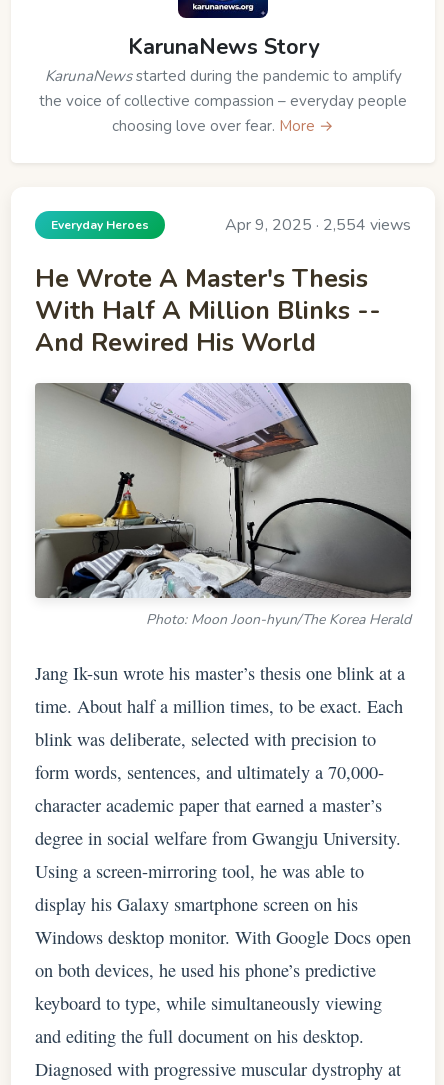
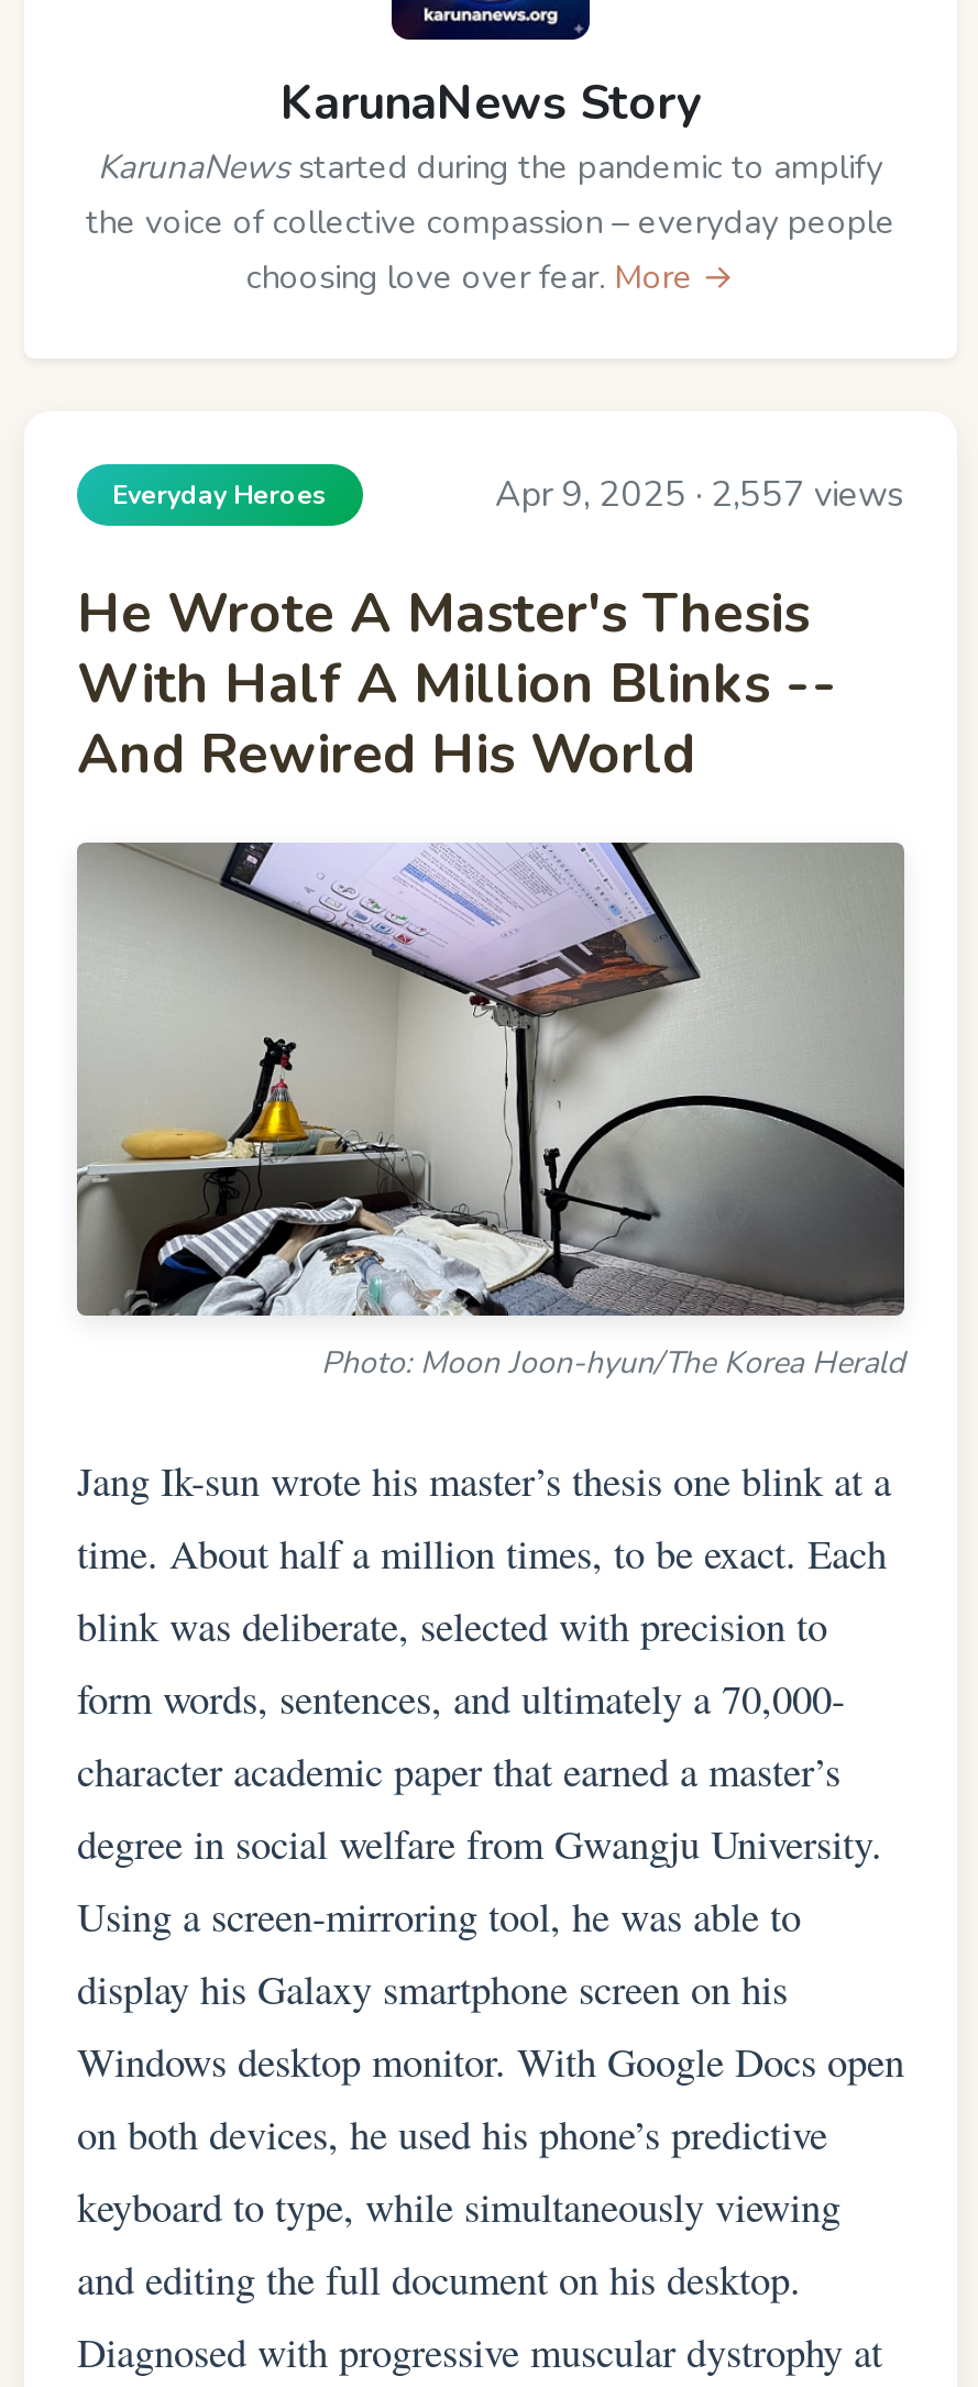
- Apr 9, 2025 · 2,554 views
+ Apr 9, 2025 · 2,557 views
